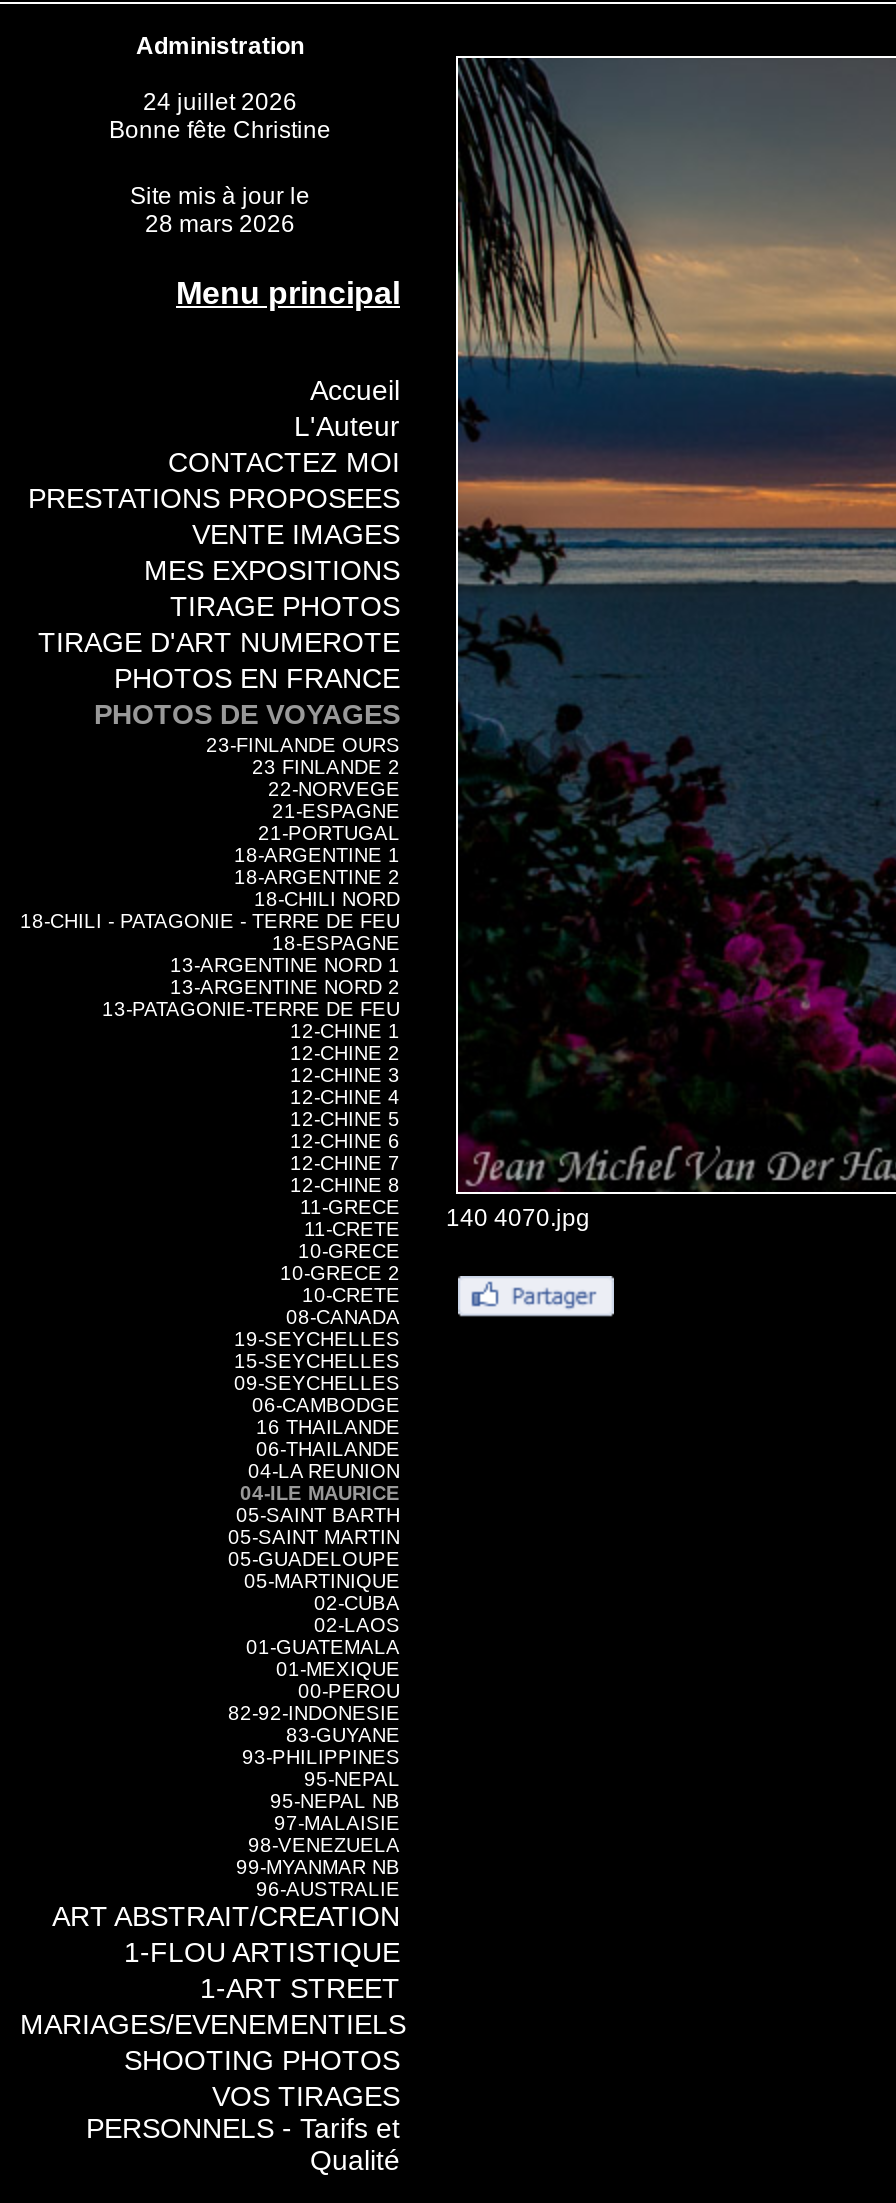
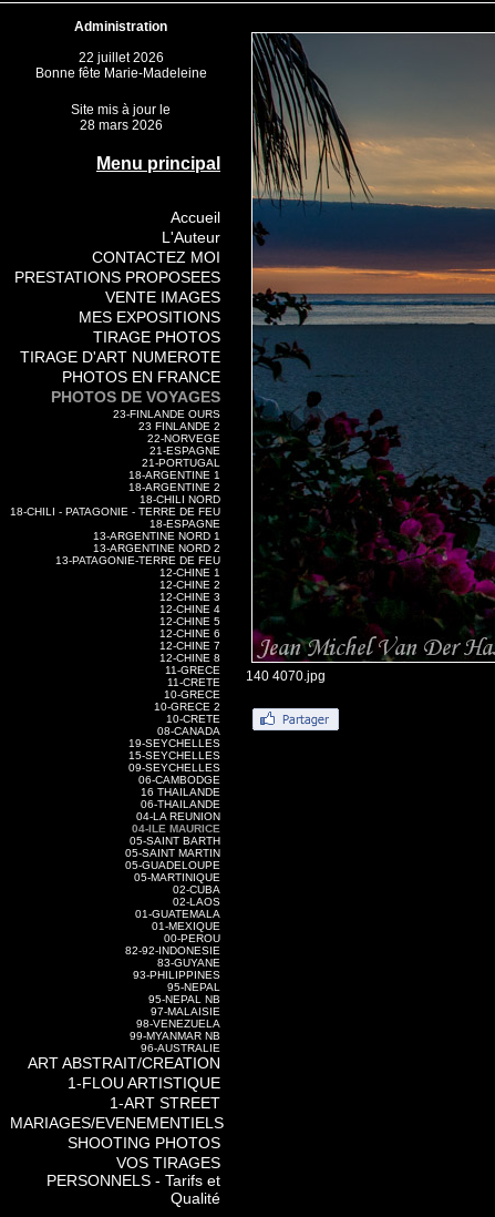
- 24 juillet 2026
+ 22 juillet 2026

- Bonne fête Christine
+ Bonne fête Marie-Madeleine
